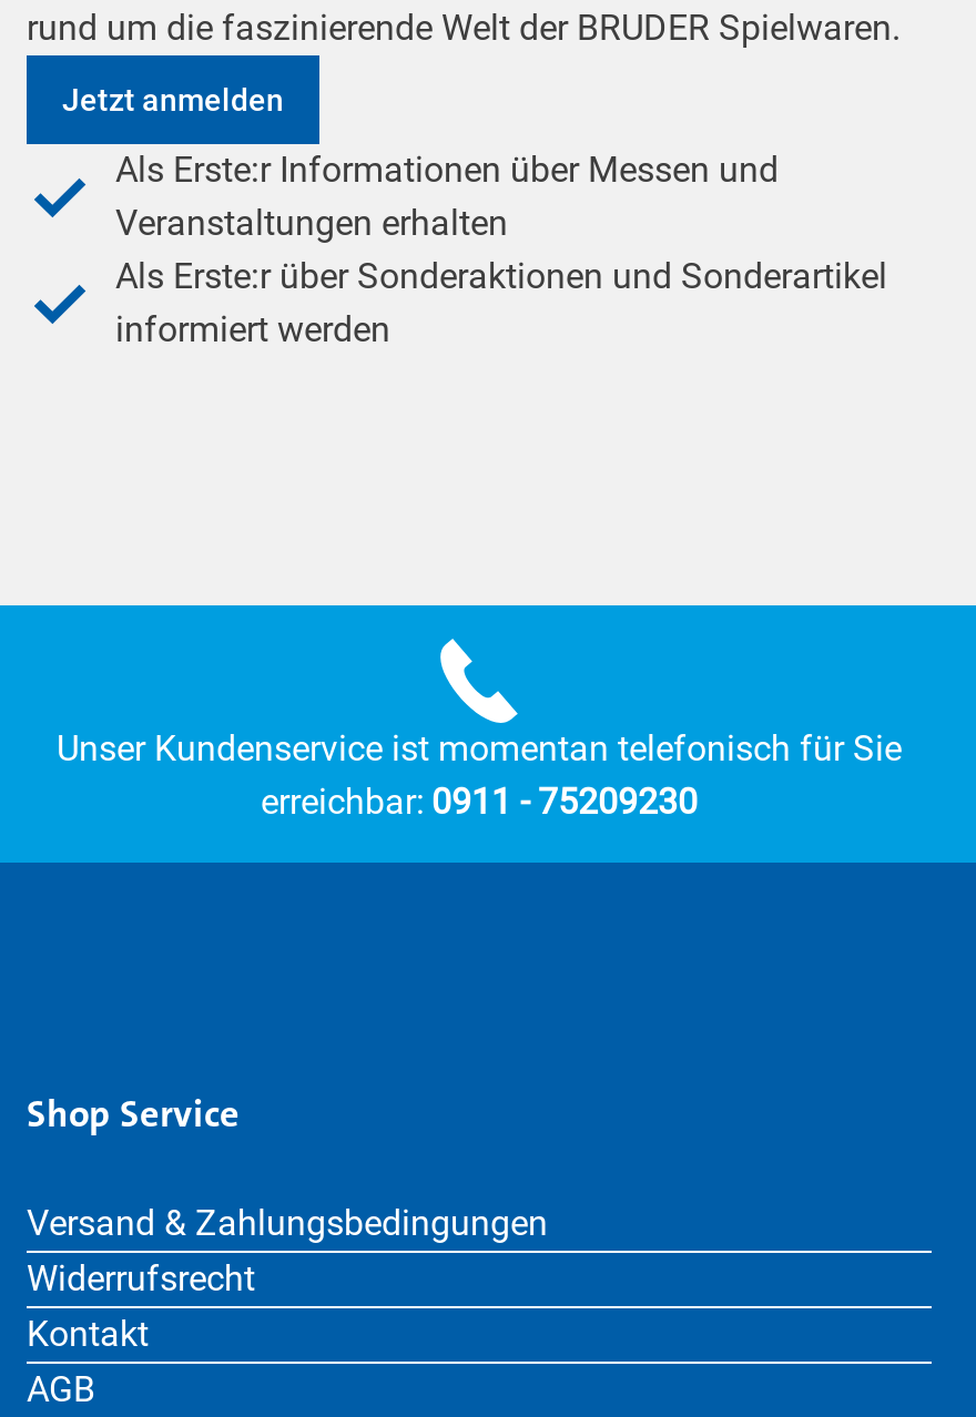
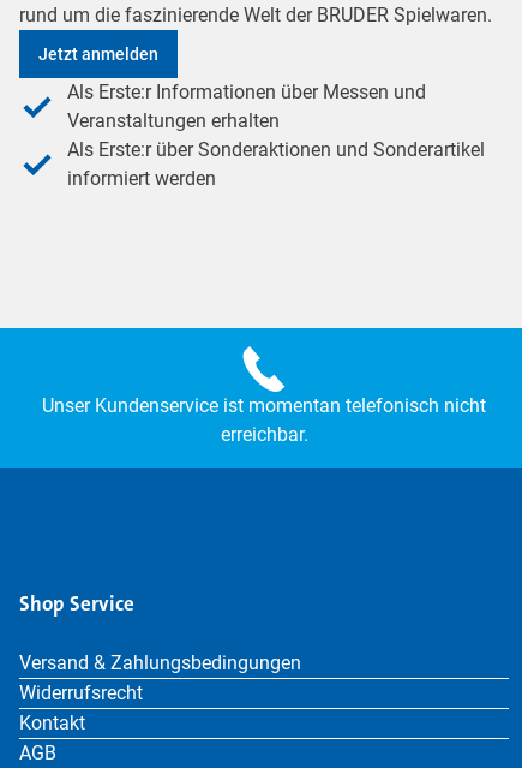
- Unser Kundenservice ist momentan telefonisch für Sie
- erreichbar: 0911 - 75209230
+ Unser Kundenservice ist momentan telefonisch nicht
+ erreichbar.
